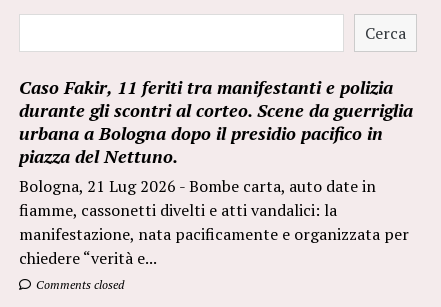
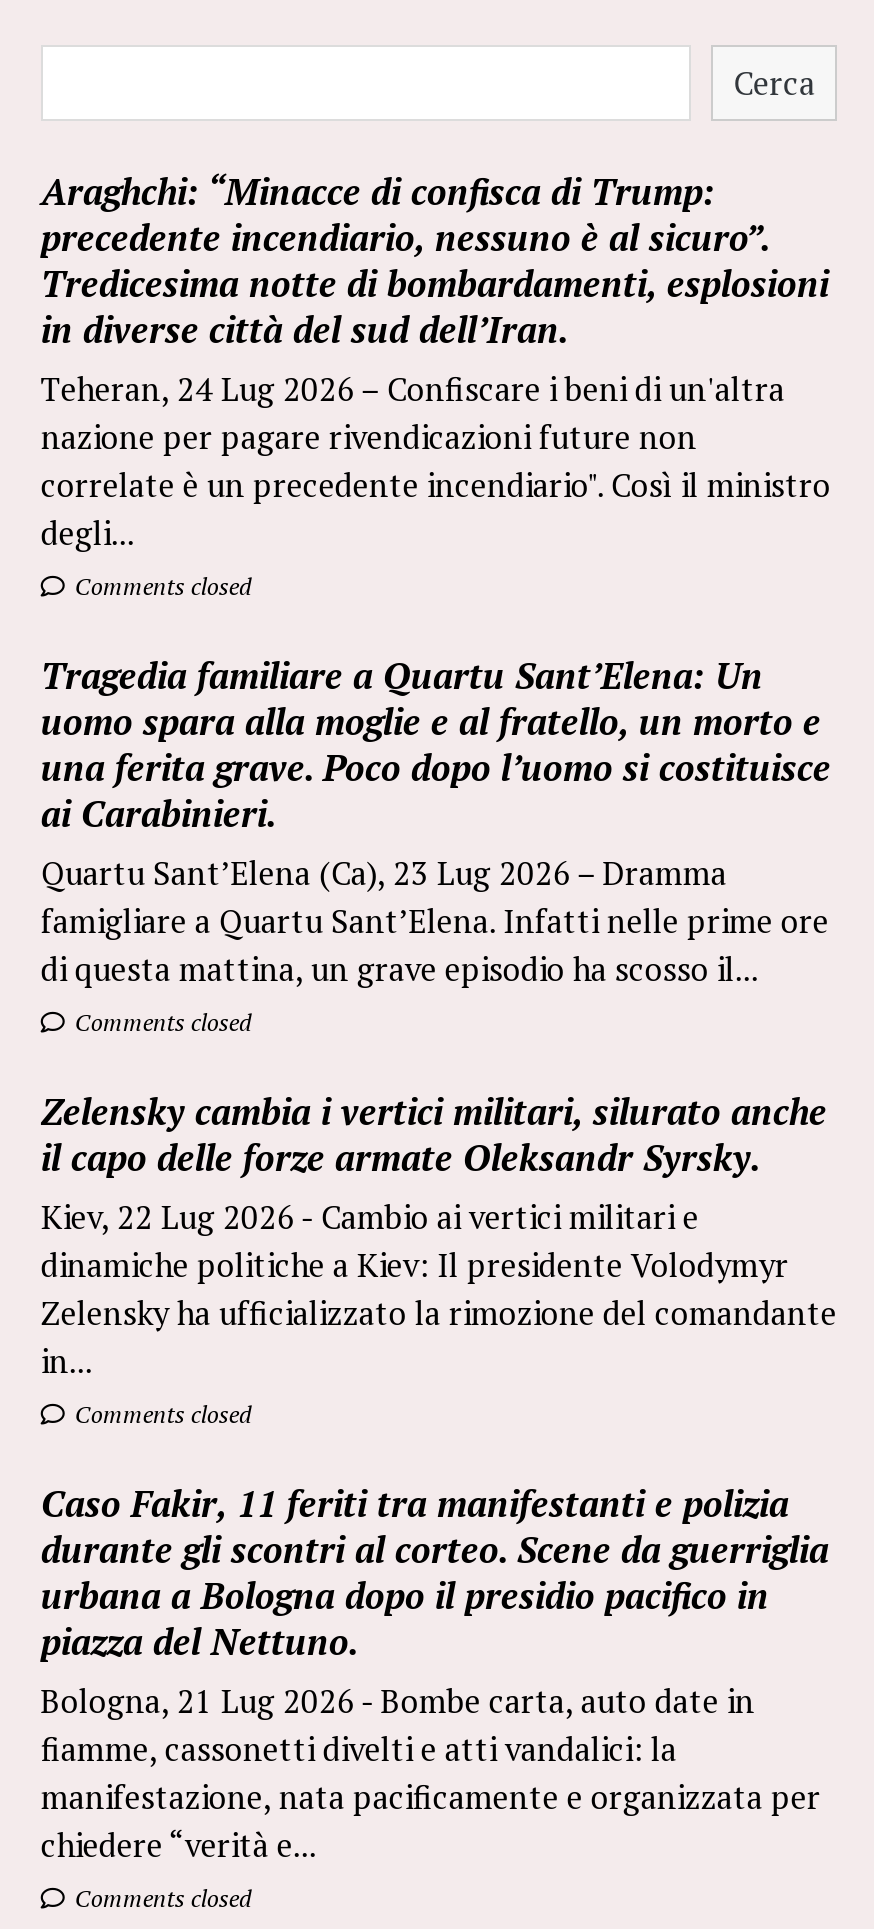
+ Araghchi: “Minacce di confisca di Trump:
+ precedente incendiario, nessuno è al sicuro”.
+ Tredicesima notte di bombardamenti, esplosioni
+ in diverse città del sud dell’Iran.
+ Teheran, 24 Lug 2026 – Confiscare i beni di un'altra
+ nazione per pagare rivendicazioni future non
+ correlate è un precedente incendiario". Così il ministro
+ degli...
+ Comments closed
+ Tragedia familiare a Quartu Sant’Elena: Un
+ uomo spara alla moglie e al fratello, un morto e
+ una ferita grave. Poco dopo l’uomo si costituisce
+ ai Carabinieri.
+ Quartu Sant’Elena (Ca), 23 Lug 2026 – Dramma
+ famigliare a Quartu Sant’Elena. Infatti nelle prime ore
+ di questa mattina, un grave episodio ha scosso il...
+ Comments closed
+ Zelensky cambia i vertici militari, silurato anche
+ il capo delle forze armate Oleksandr Syrsky.
+ Kiev, 22 Lug 2026 - Cambio ai vertici militari e
+ dinamiche politiche a Kiev: Il presidente Volodymyr
+ Zelensky ha ufficializzato la rimozione del comandante
+ in...
+ Comments closed
